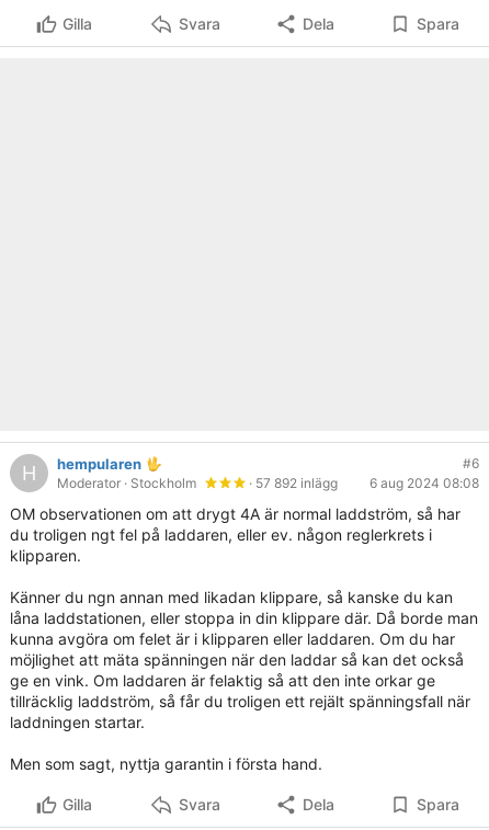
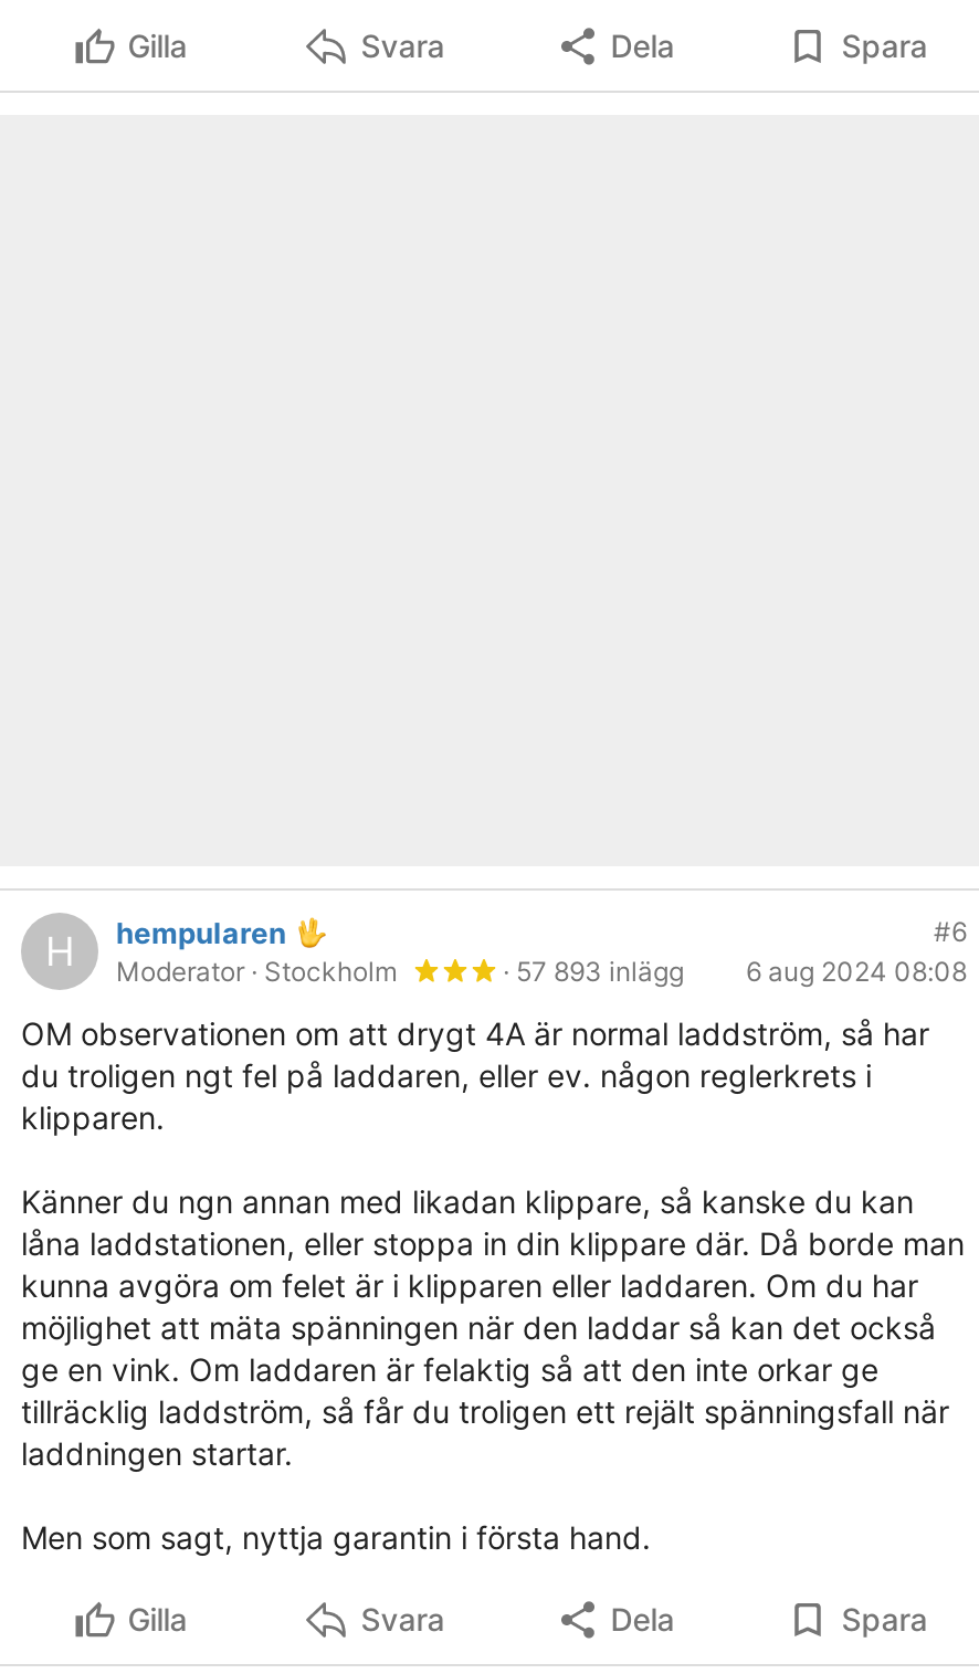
- · 57 892 inlägg 6 aug 2024 08:08
+ · 57 893 inlägg 6 aug 2024 08:08
